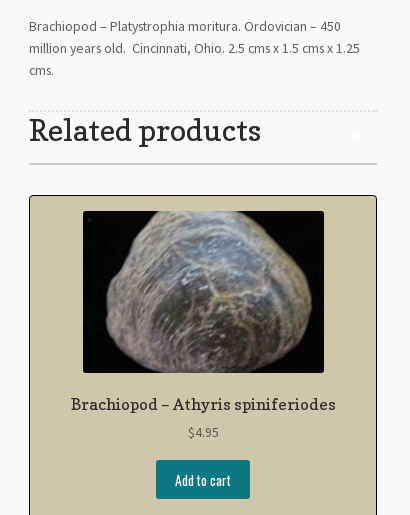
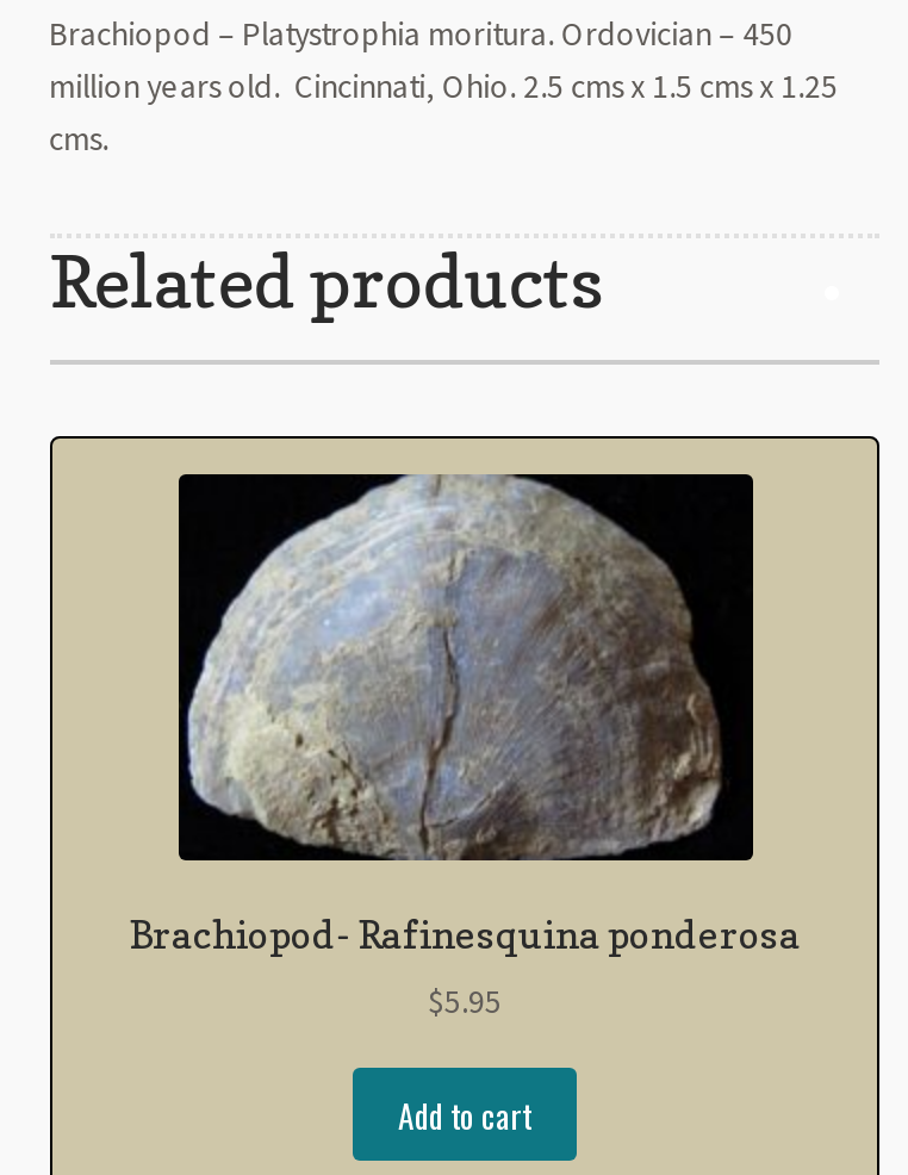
- [image]
- Brachiopod – Athyris spiniferiodes
+ [image]
+ Brachiopod- Rafinesquina ponderosa

- $4.95
+ $5.95
